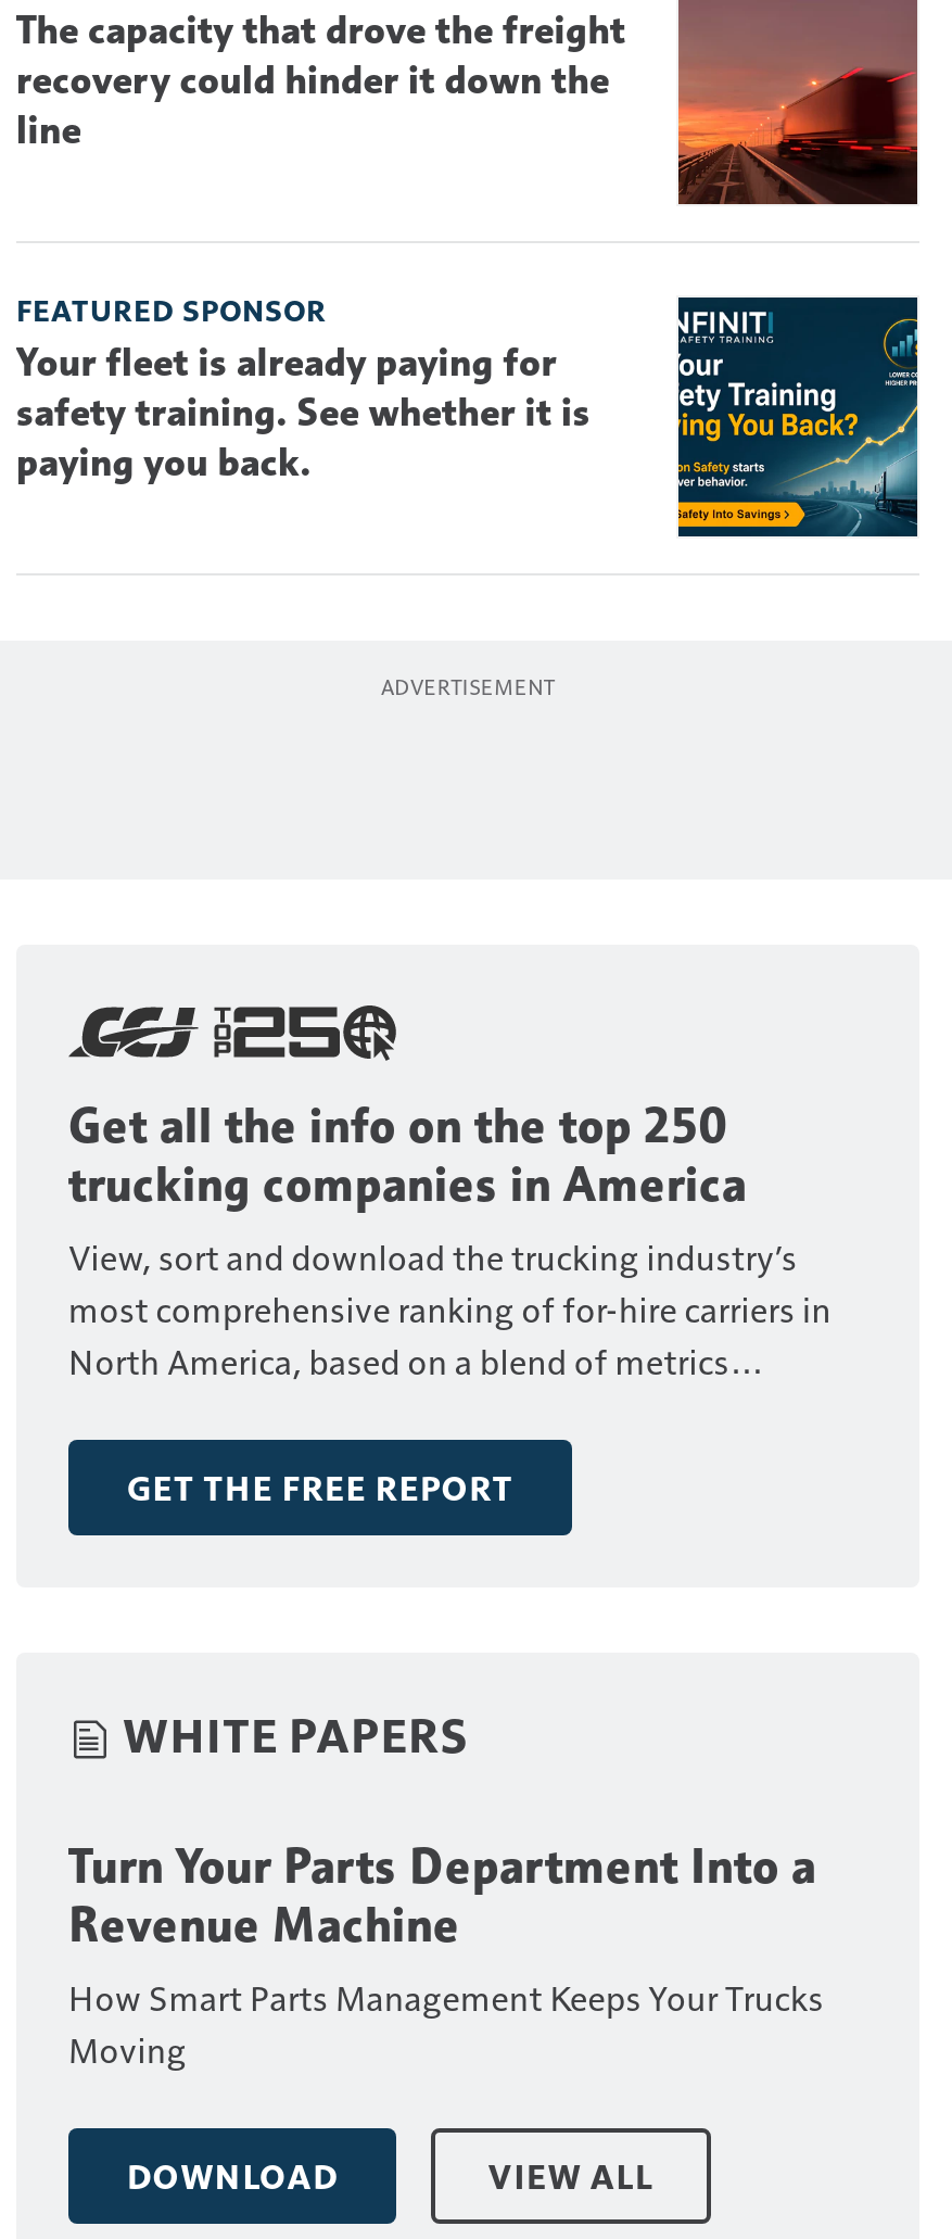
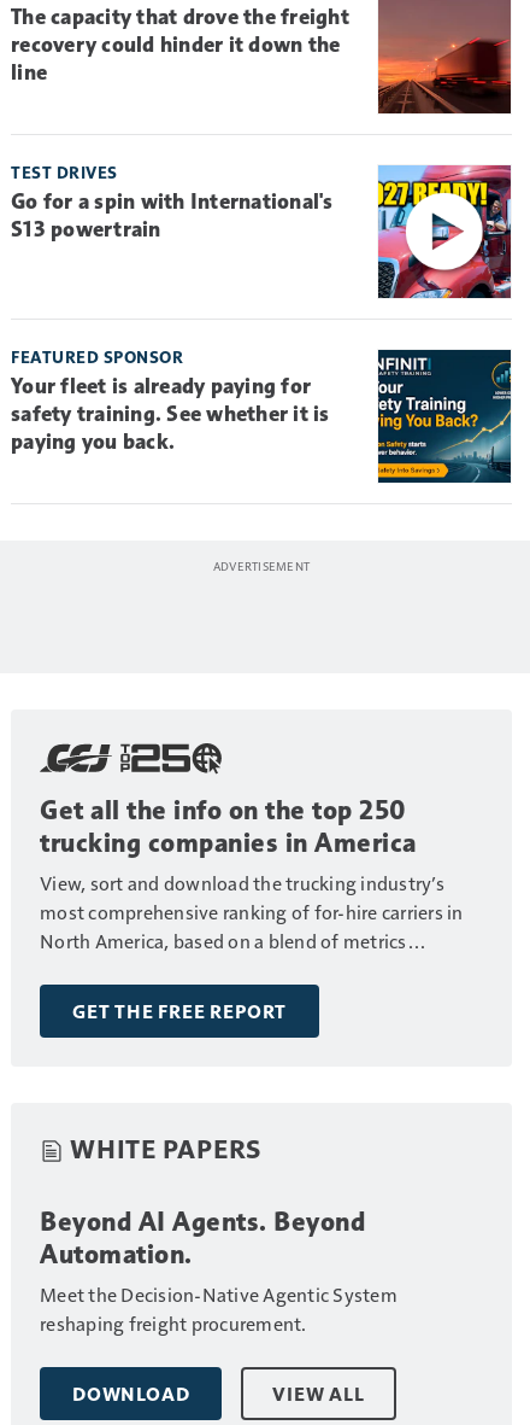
+ [image]
+ TEST DRIVES
+ Go for a spin with International's
+ S13 powertrain

- Turn Your Parts Department Into a
- Revenue Machine
- How Smart Parts Management Keeps Your Trucks
- Moving
+ Beyond AI Agents. Beyond
+ Automation.
+ Meet the Decision-Native Agentic System
+ reshaping freight procurement.
